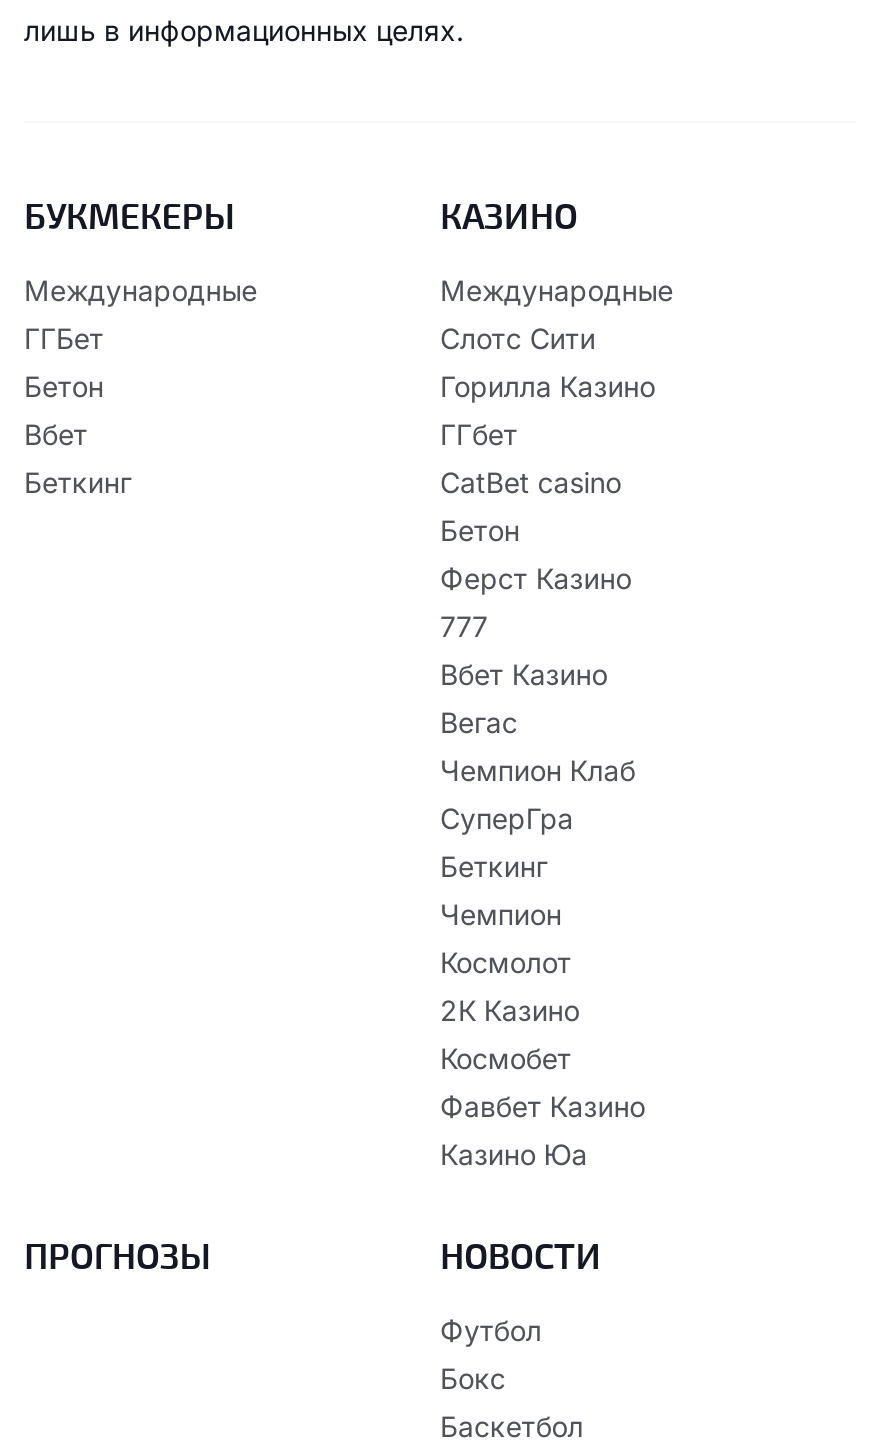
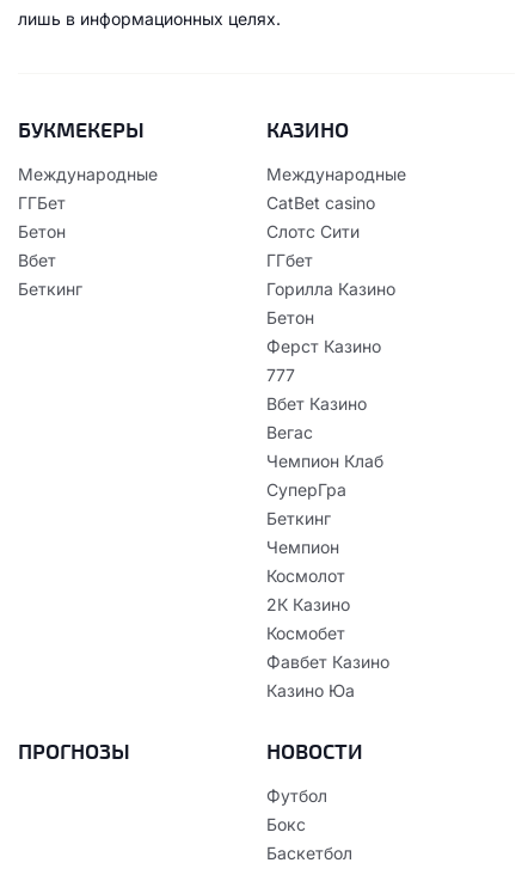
moved down: Слотс Сити | ГГбет | Горилла Казино

moved up: CatBet casino
